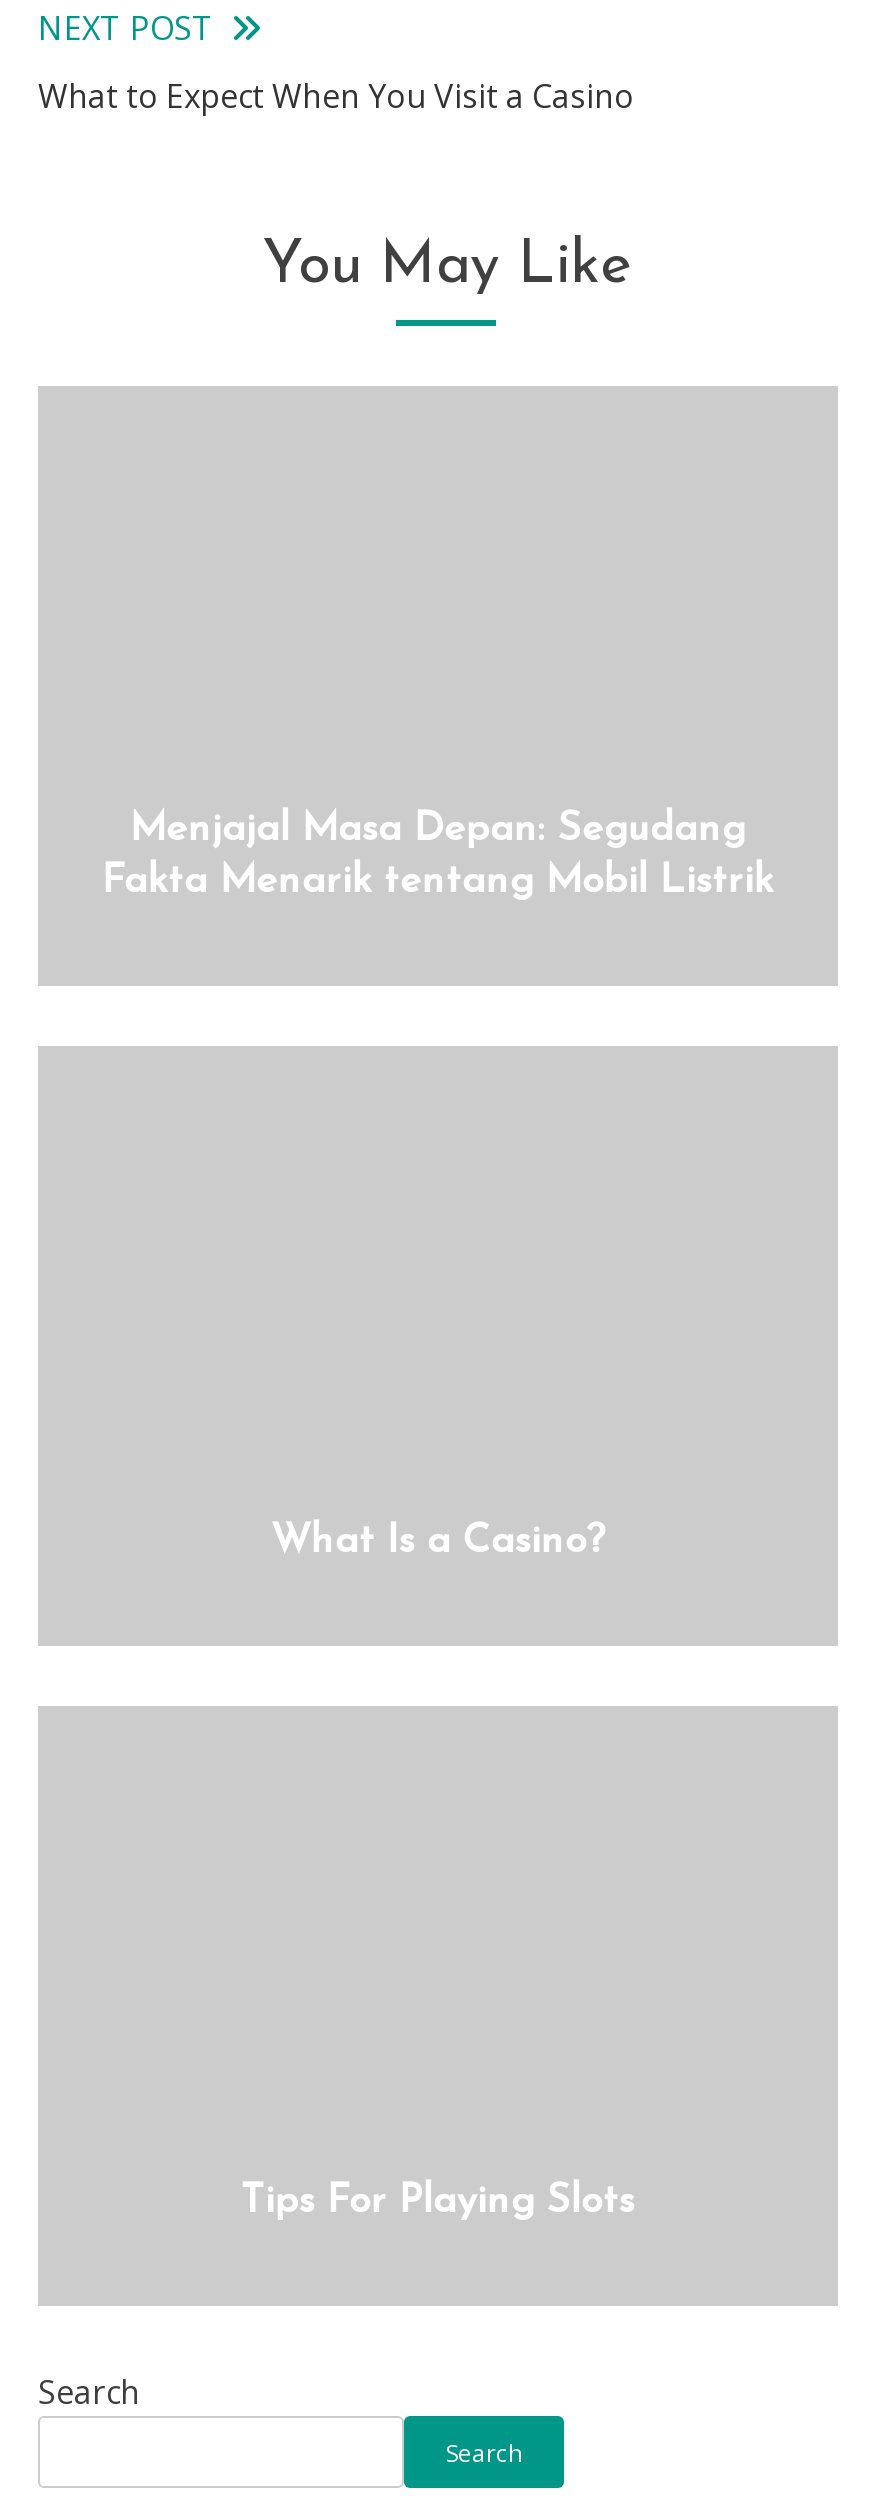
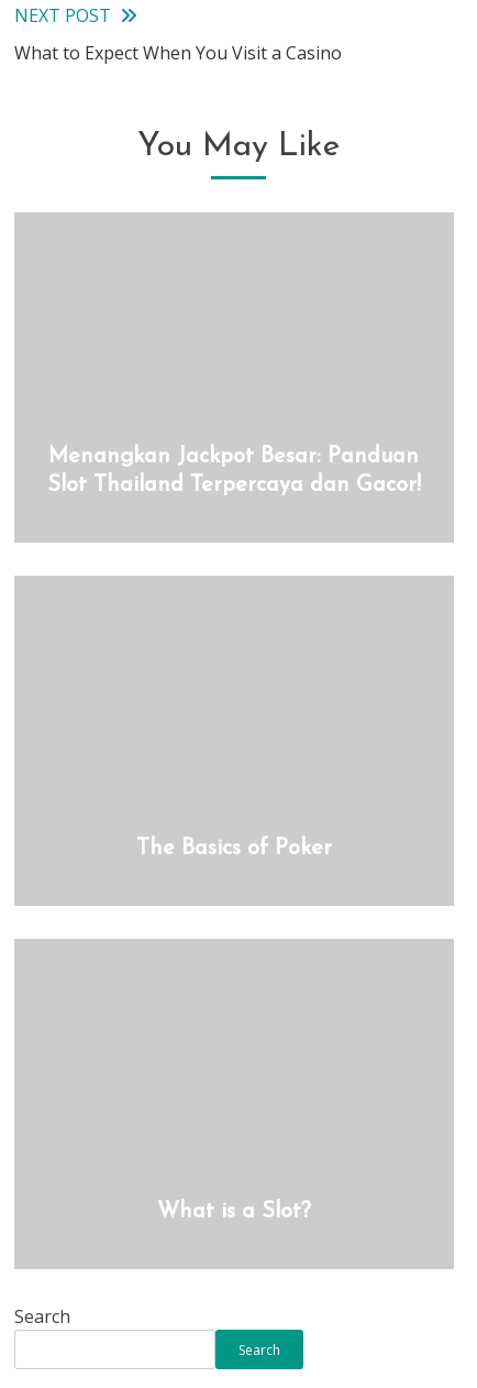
- Menjajal Masa Depan: Segudang
- Fakta Menarik tentang Mobil Listrik
+ Menangkan Jackpot Besar: Panduan
+ Slot Thailand Terpercaya dan Gacor!

- What Is a Casino?
+ The Basics of Poker

- Tips For Playing Slots
+ What is a Slot?
